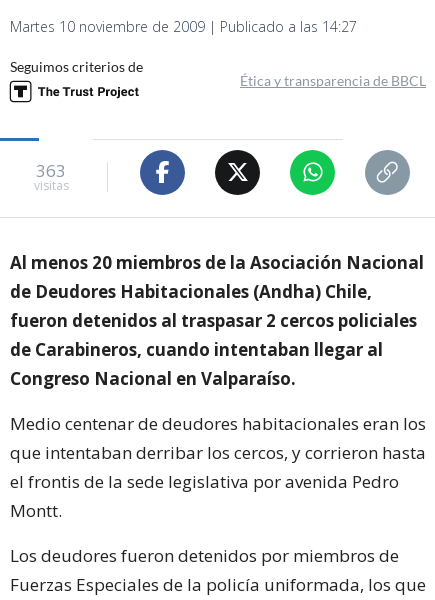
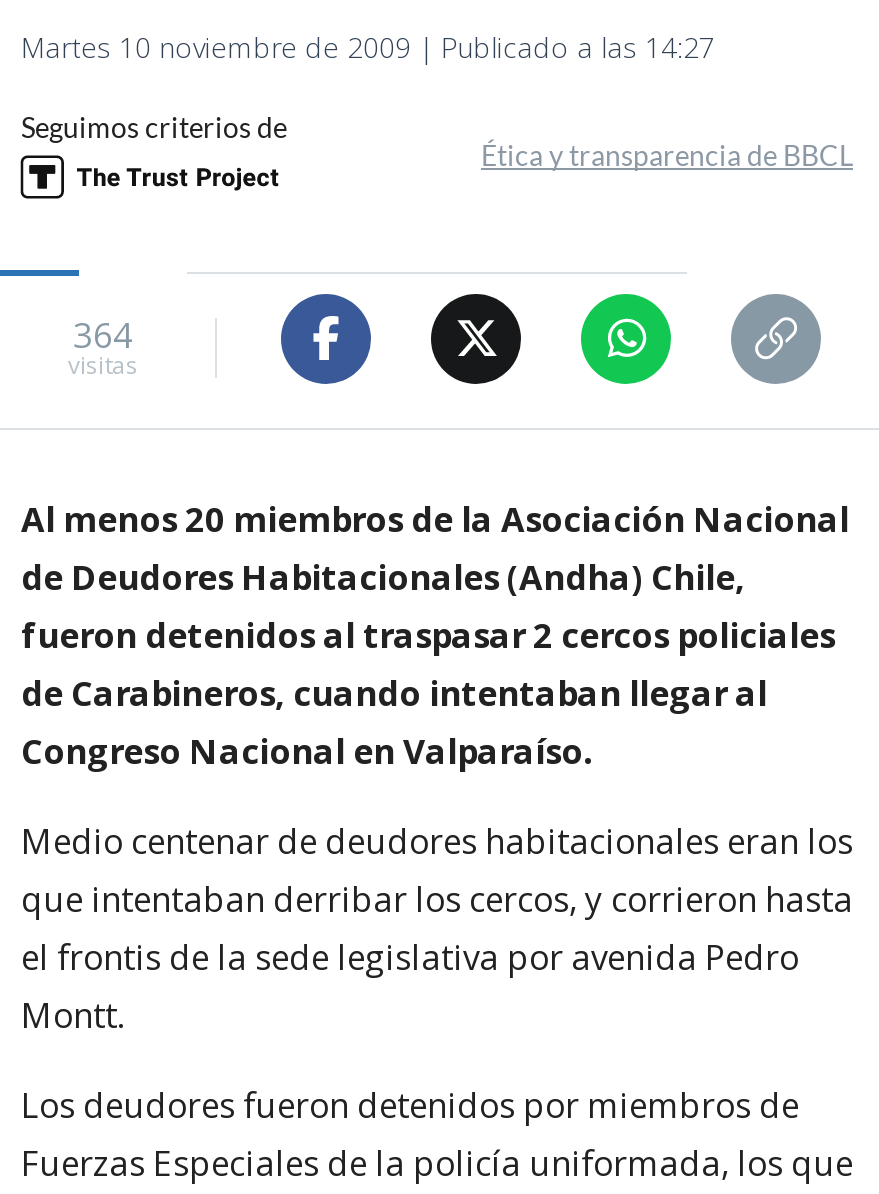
- 363
+ 364
